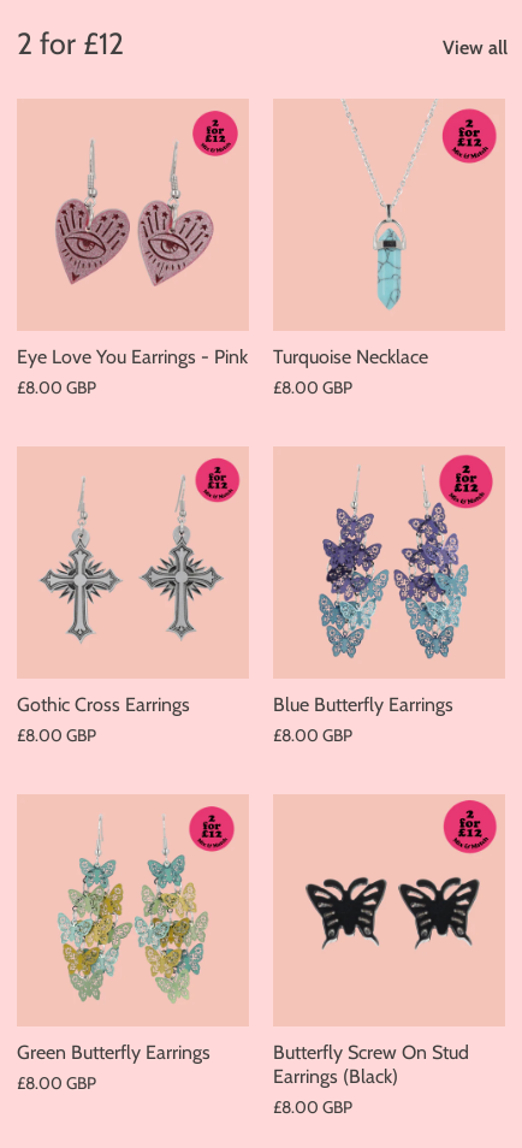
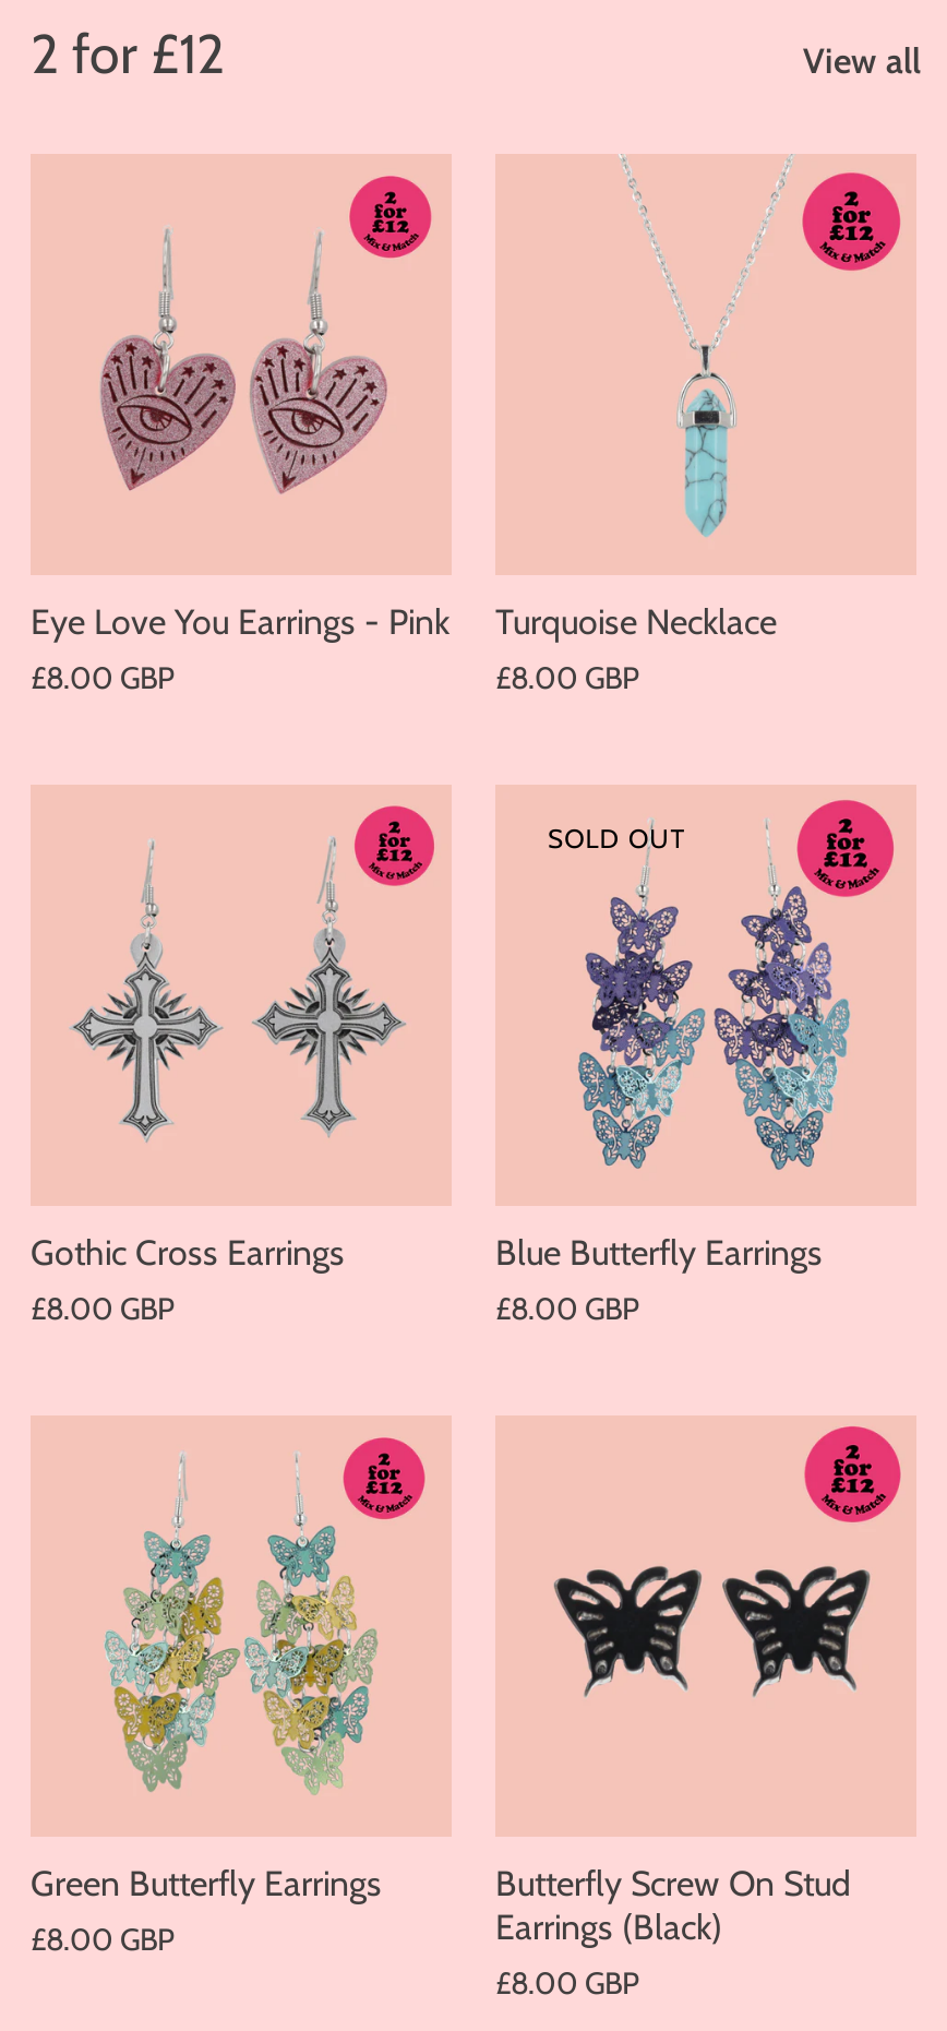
+ SOLD OUT
